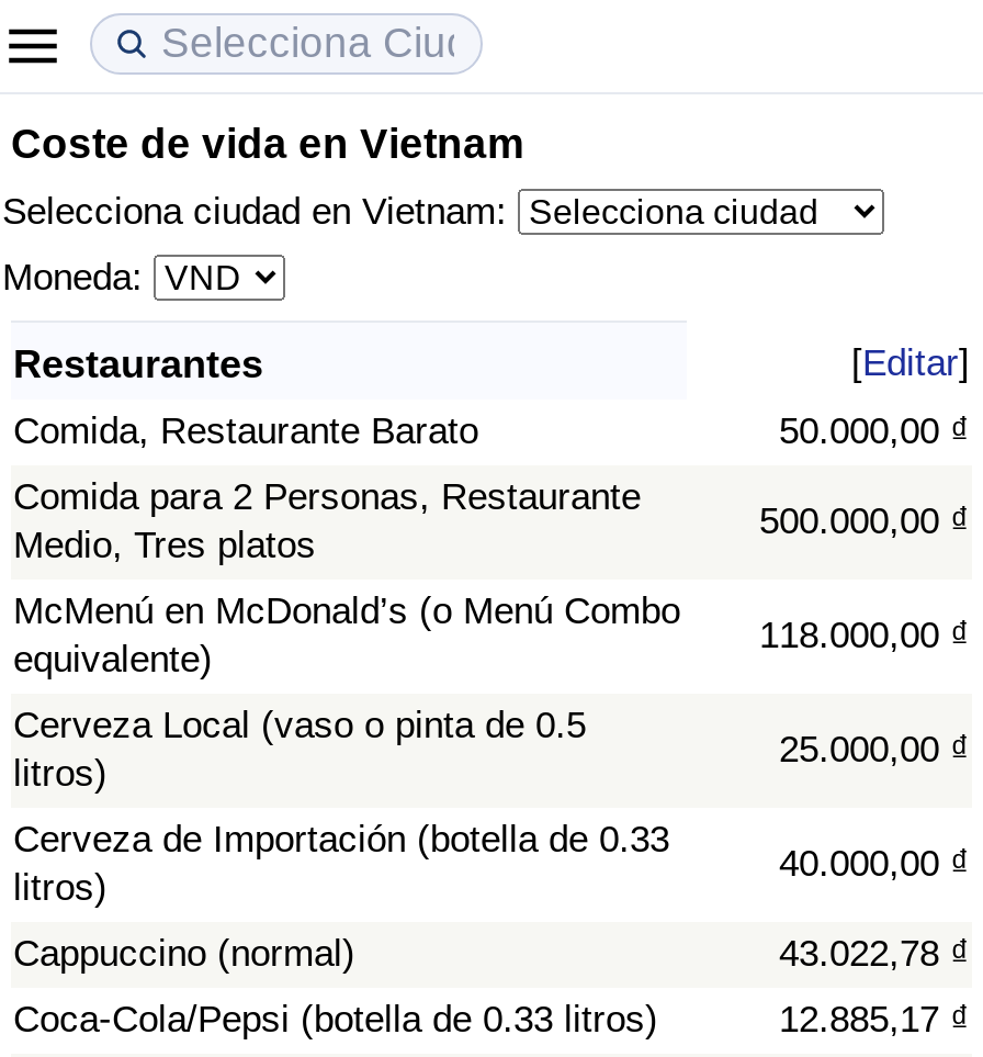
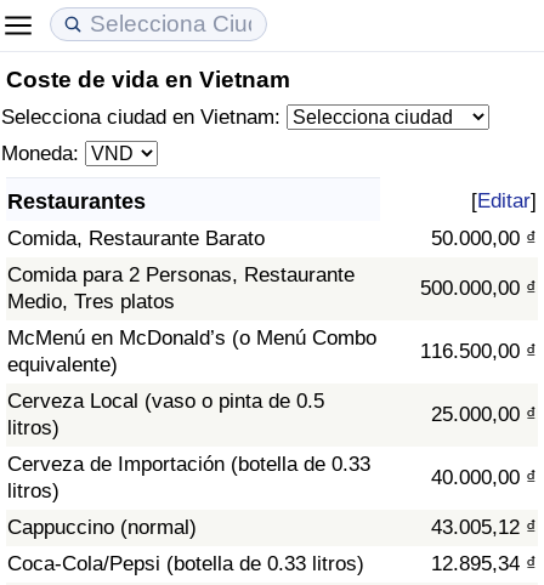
- 118.000,00 ₫
+ 116.500,00 ₫

- 43.022,78 ₫
+ 43.005,12 ₫

- 12.885,17 ₫
+ 12.895,34 ₫
